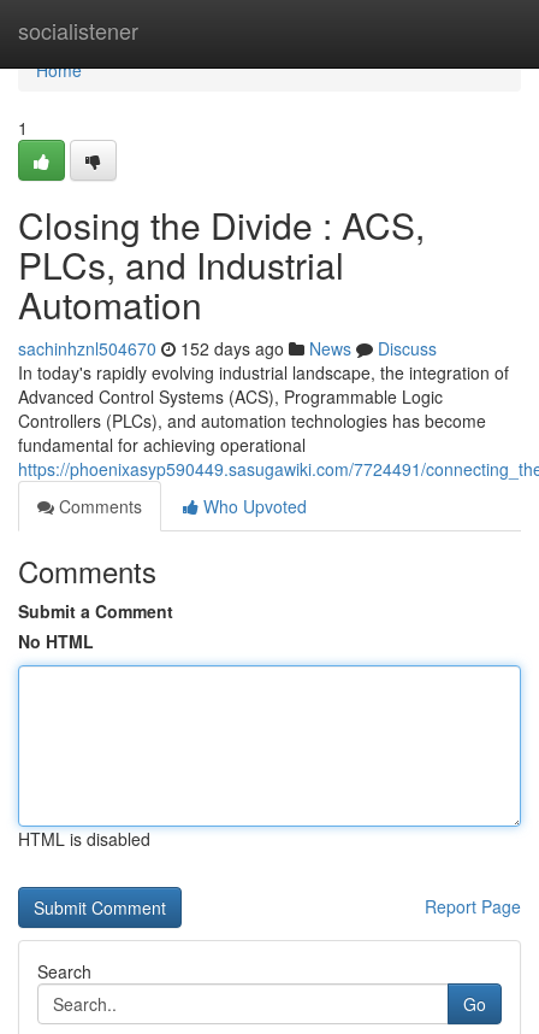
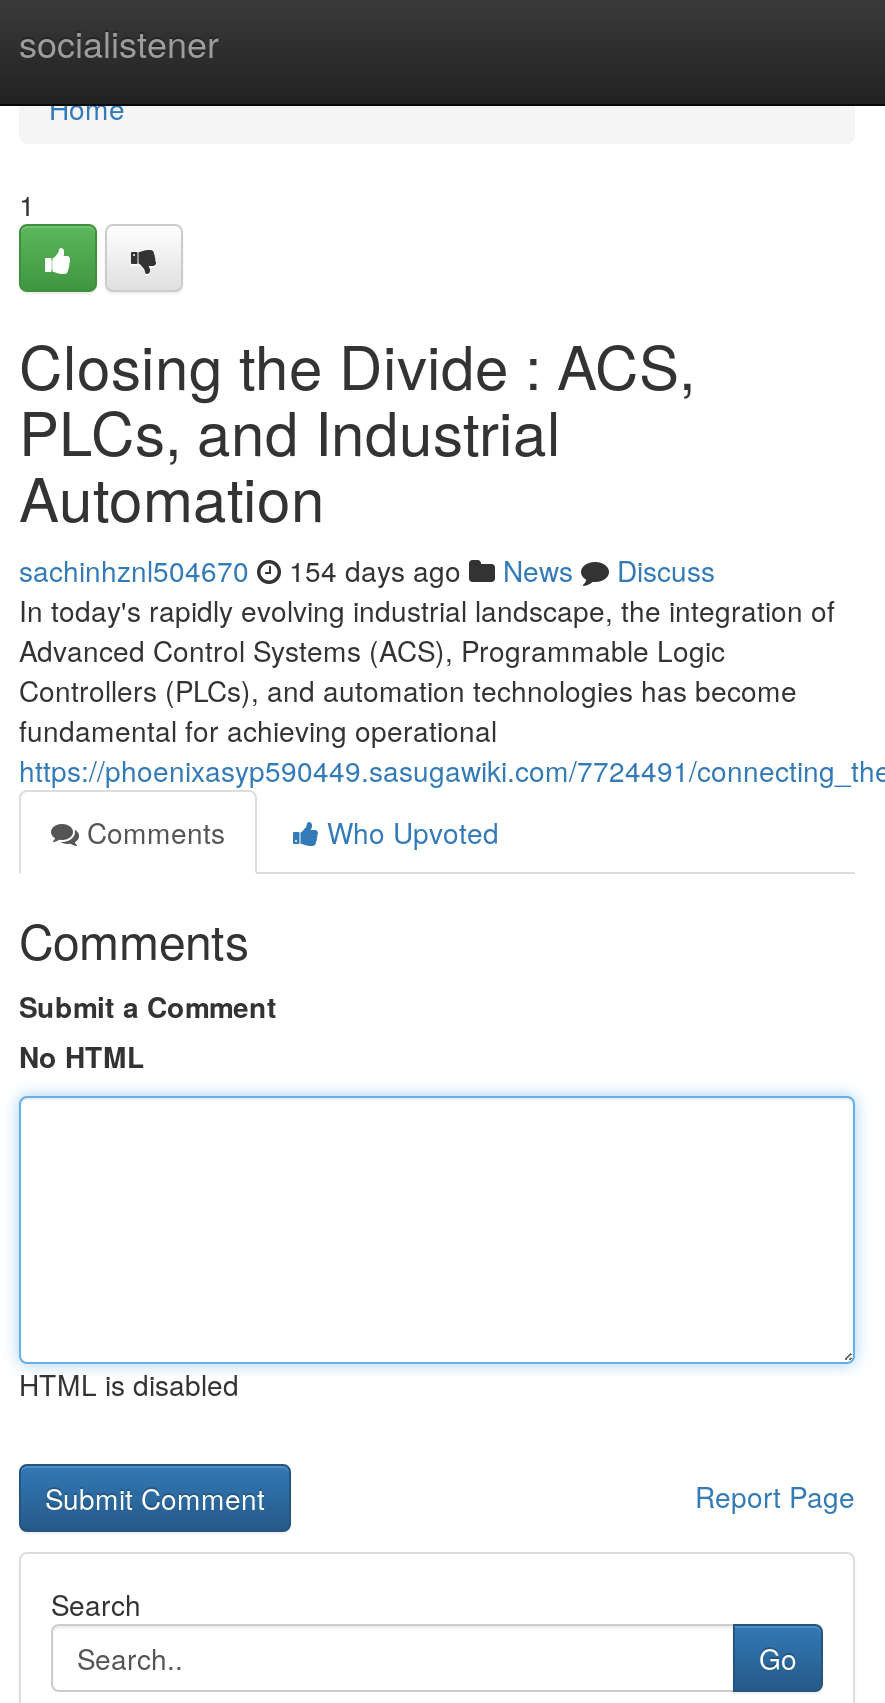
- sachinhznl504670 152 days ago News Discuss
+ sachinhznl504670 154 days ago News Discuss
